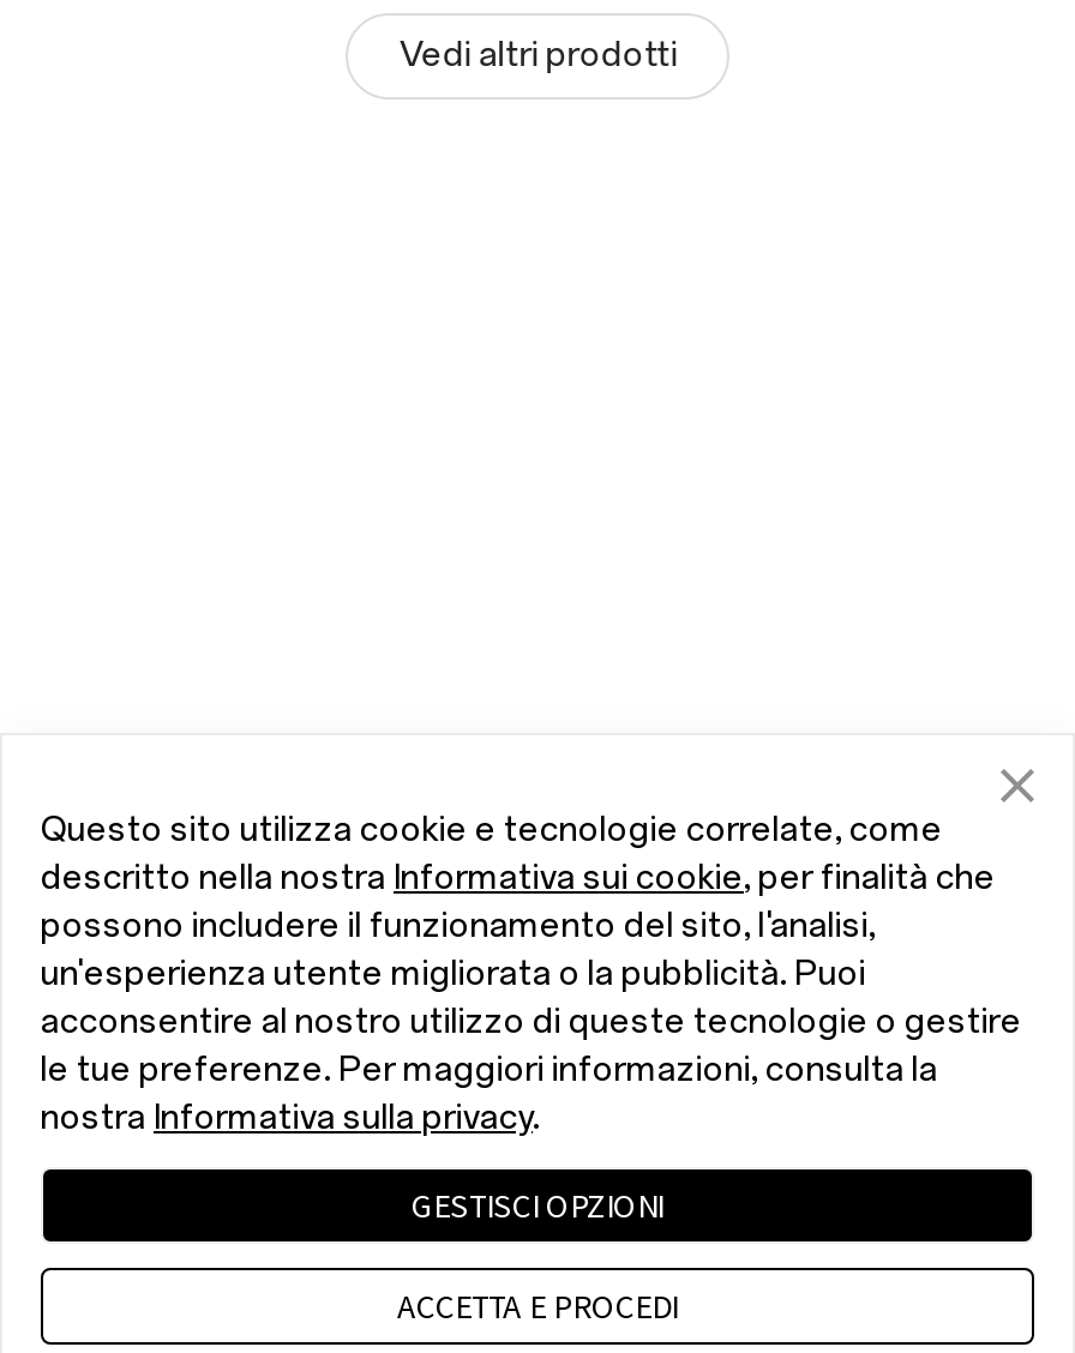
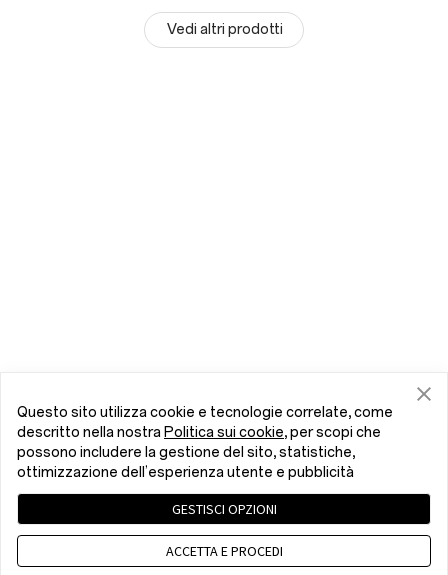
moved down: Questo sito utilizza cookie e tecnologie correlate, come

- descritto nella nostra Informativa sui cookie, per finalità che
- possono includere il funzionamento del sito, l'analisi,
- un'esperienza utente migliorata o la pubblicità. Puoi
- acconsentire al nostro utilizzo di queste tecnologie o gestire
- le tue preferenze. Per maggiori informazioni, consulta la
- nostra Informativa sulla privacy.
+ descritto nella nostra Politica sui cookie, per scopi che
+ possono includere la gestione del sito, statistiche,
+ ottimizzazione dell’esperienza utente e pubblicità
